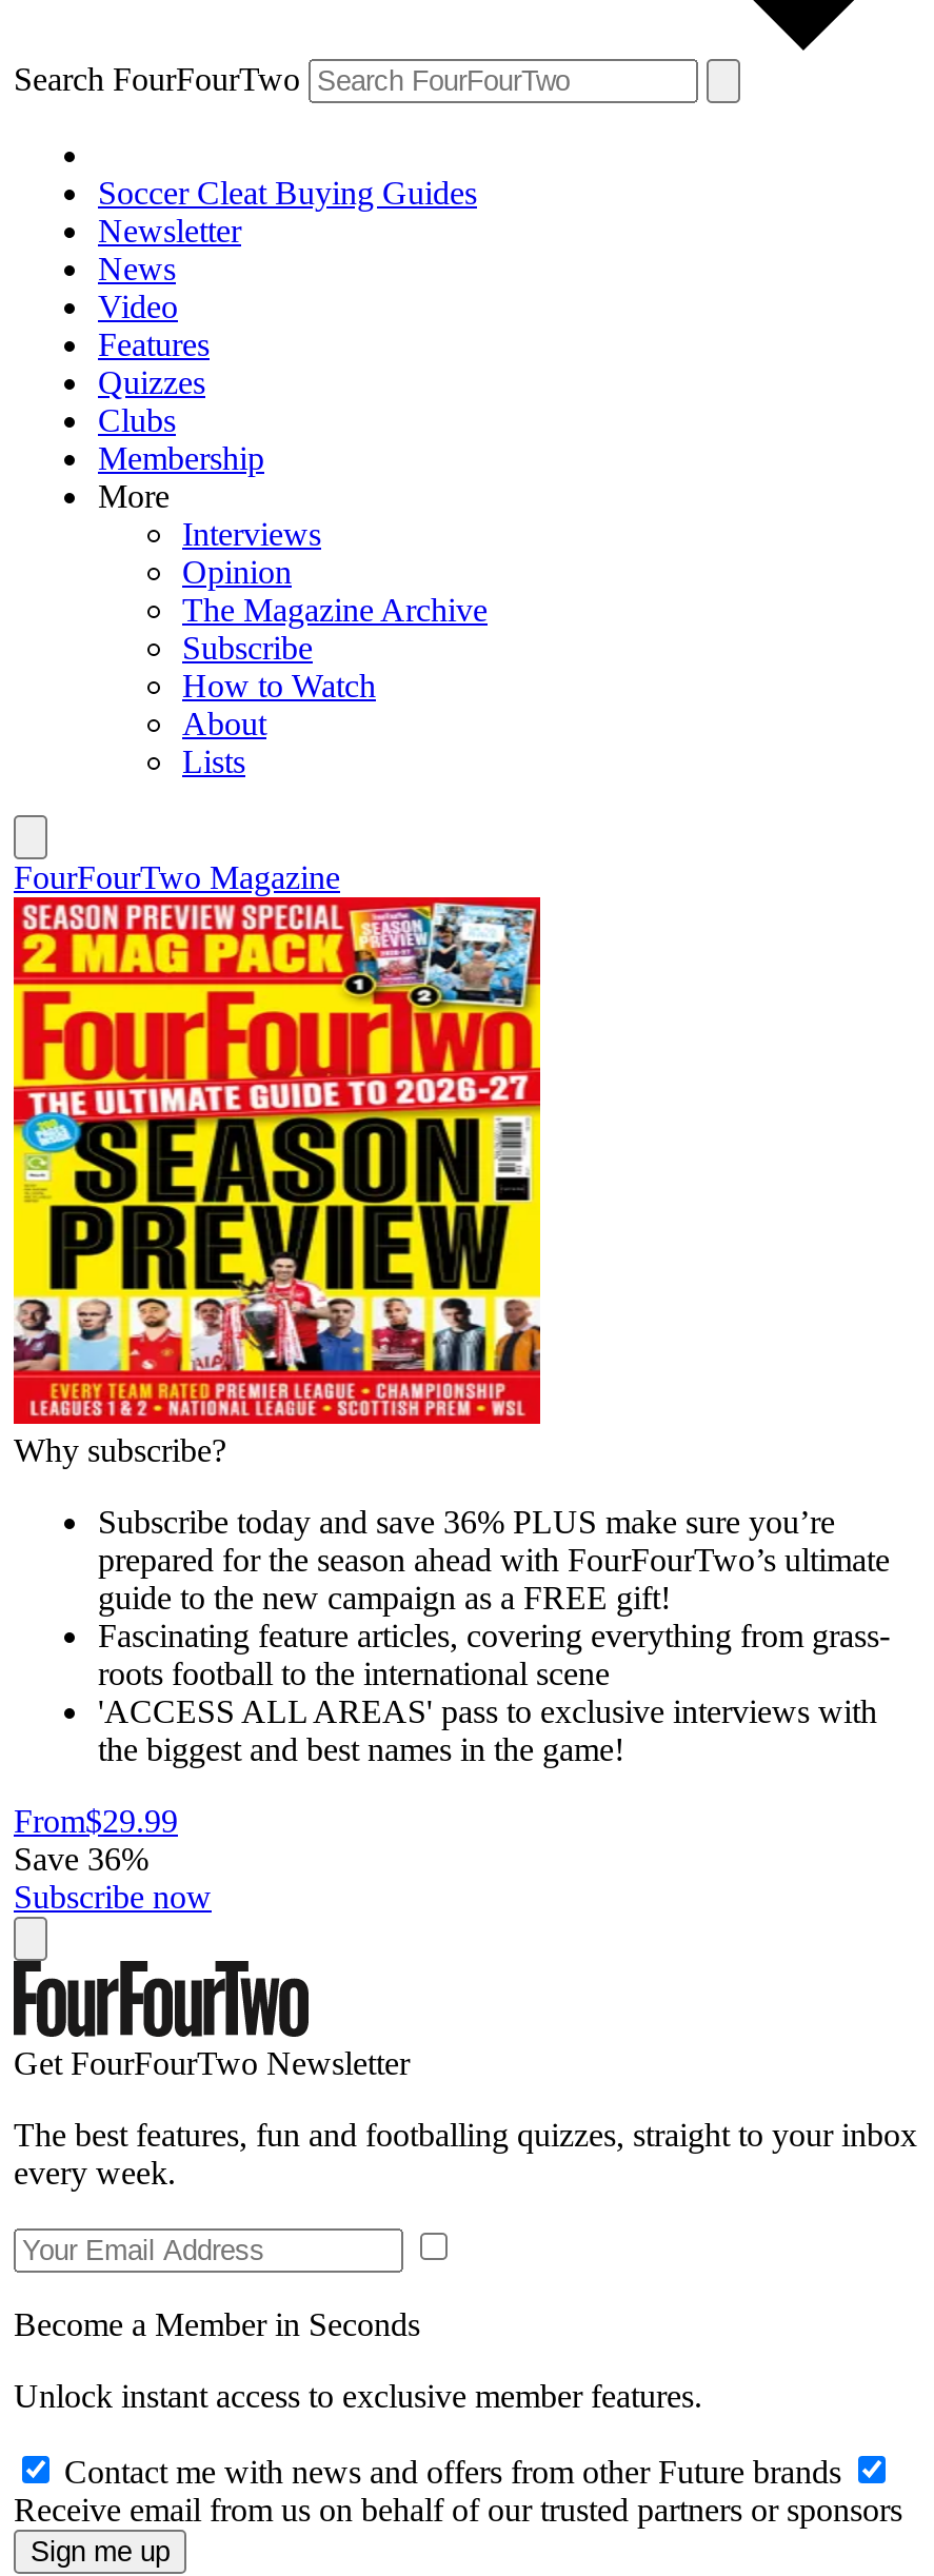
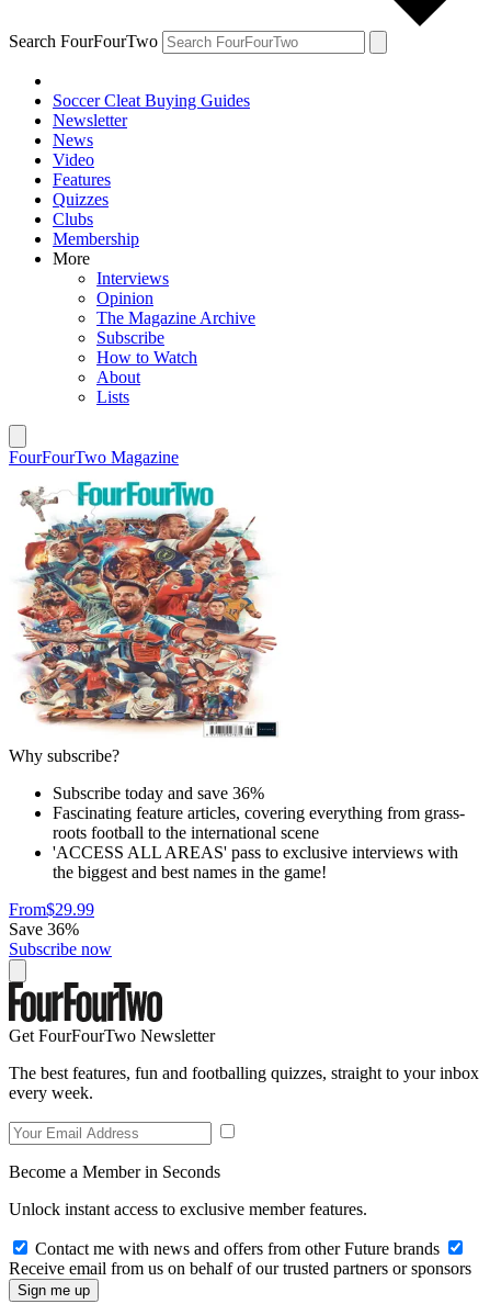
- [image]
- Subscribe today and save 36% PLUS make sure you’re
- prepared for the season ahead with FourFourTwo’s ultimate
- guide to the new campaign as a FREE gift!
+ [image]
+ Subscribe today and save 36%
